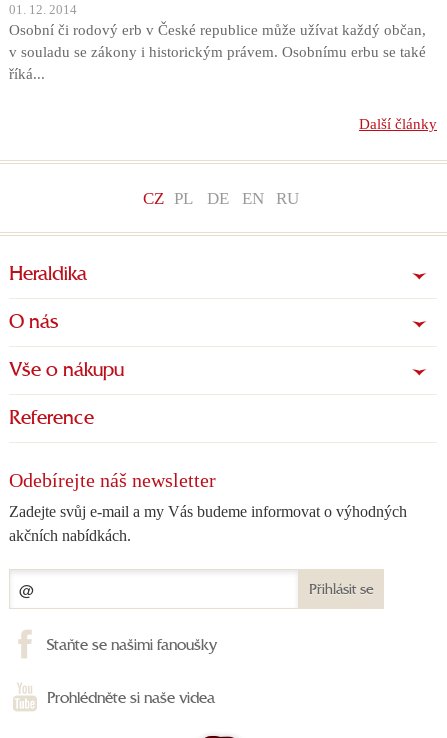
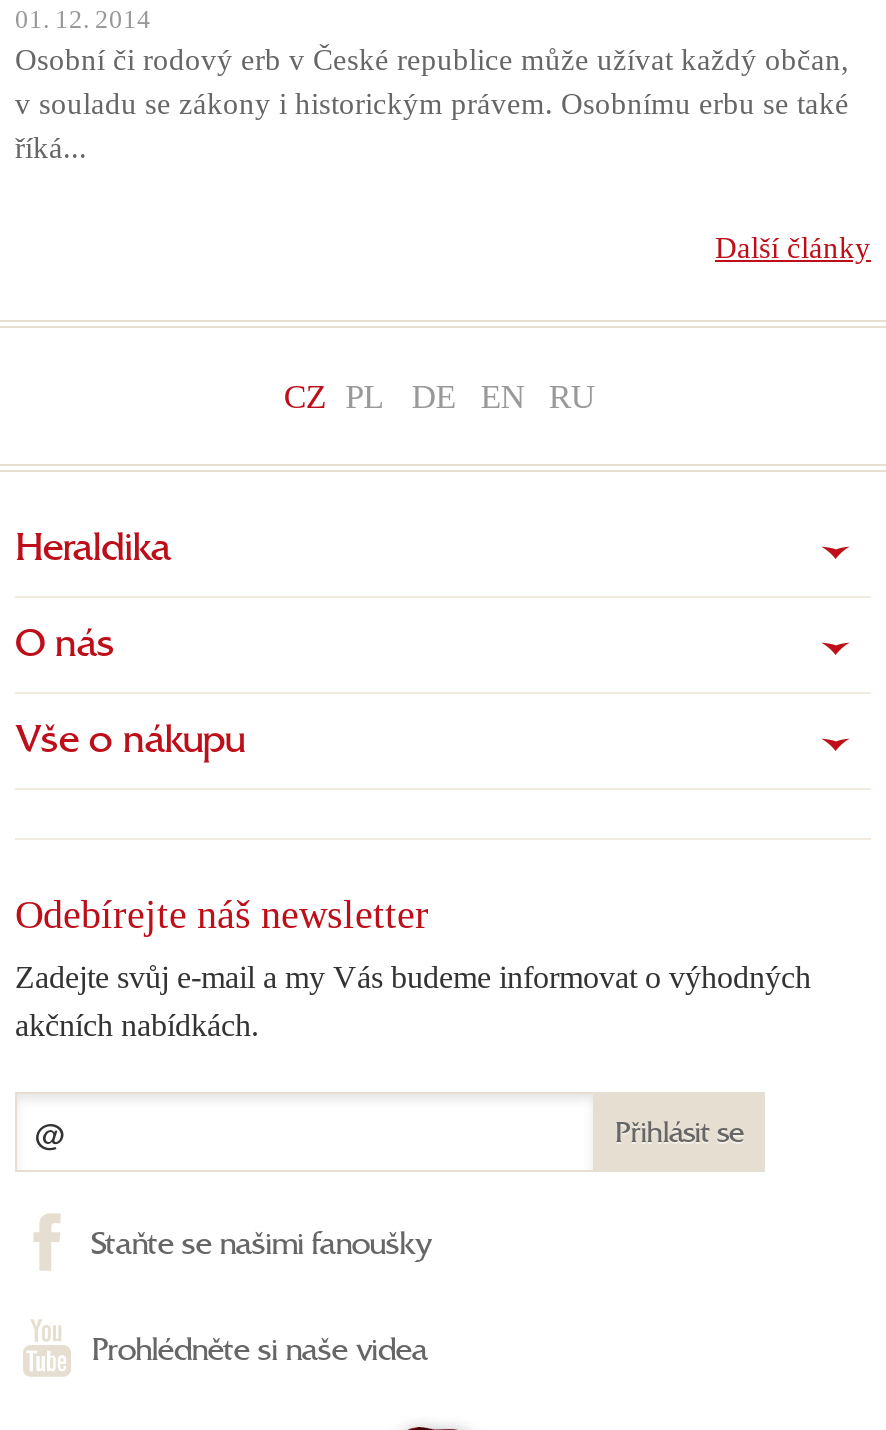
- Reference
